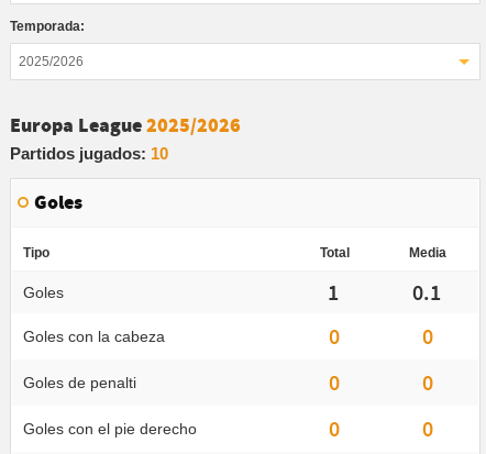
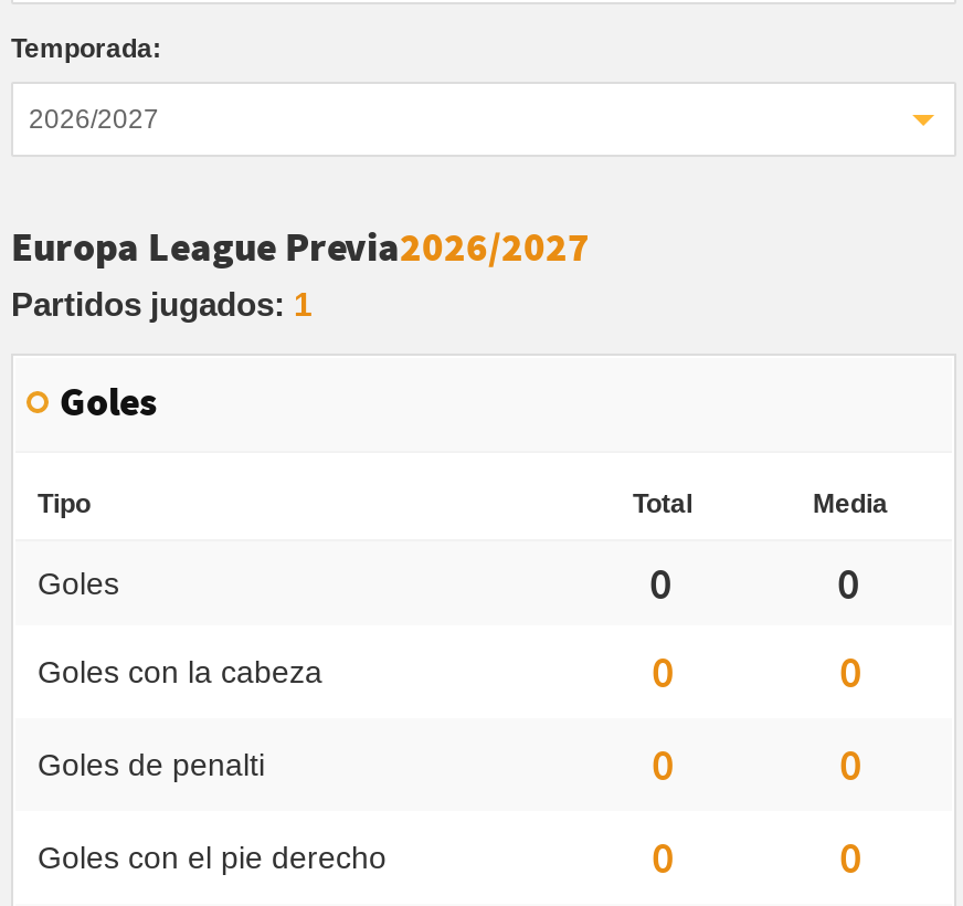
- 2025/2026
+ 2026/2027

- Europa League 2025/2026
- Partidos jugados: 10
+ Europa League Previa2026/2027
+ Partidos jugados: 1

- 1
+ 0

- 0.1
+ 0
